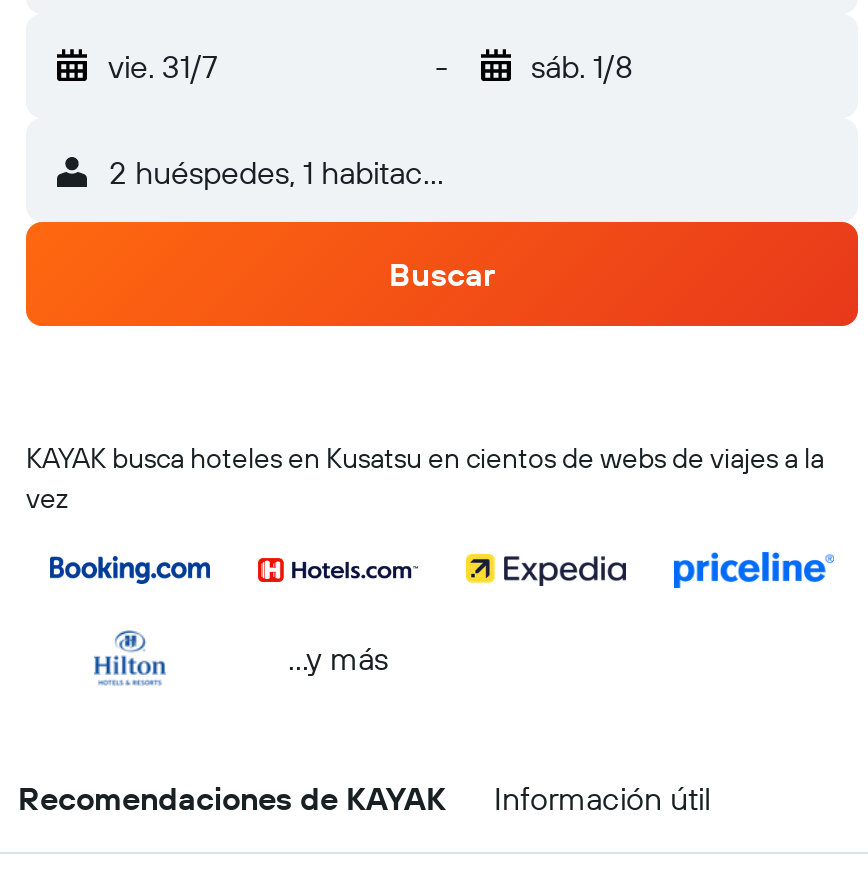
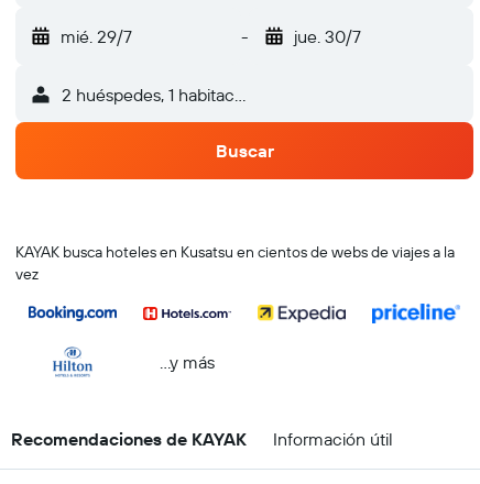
- vie. 31/7
+ mié. 29/7

- sáb. 1/8
+ jue. 30/7
